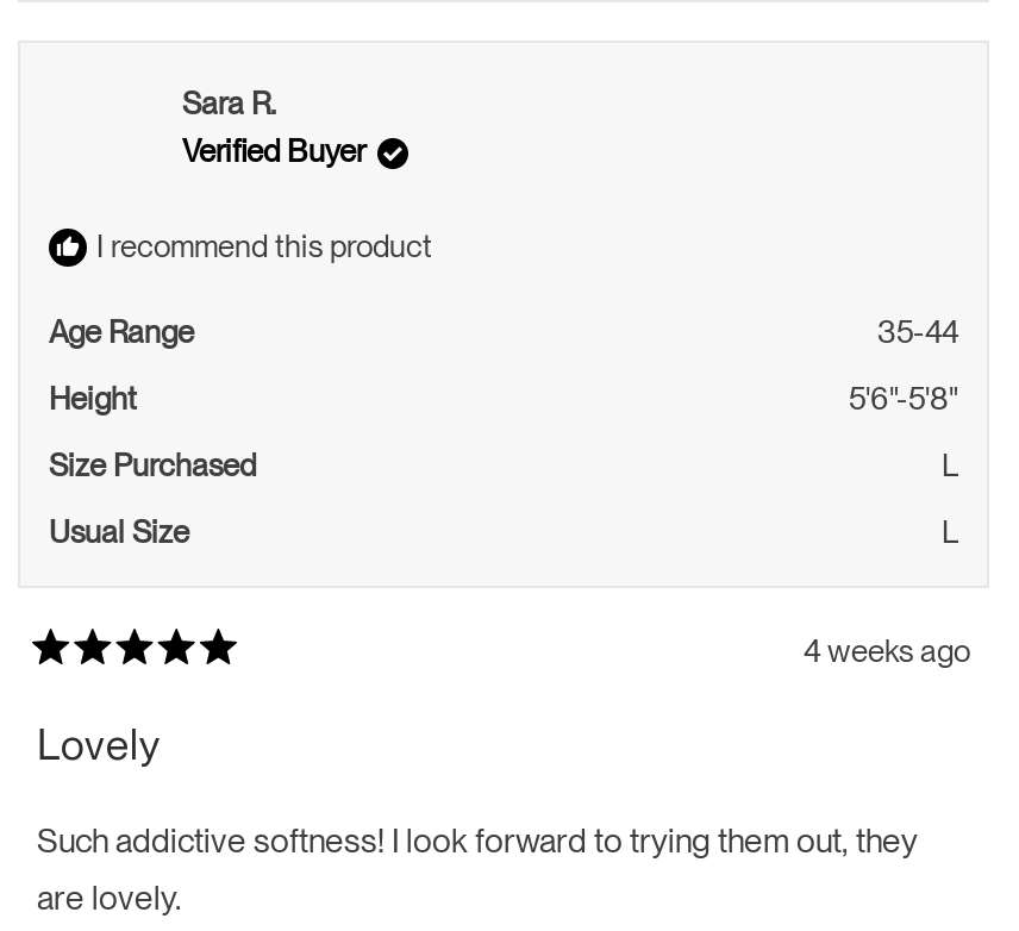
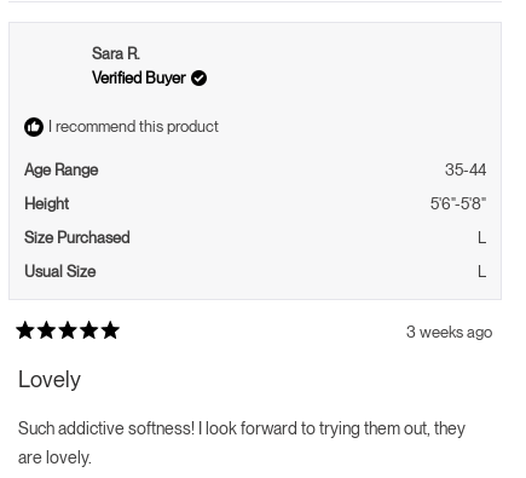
- 4 weeks ago
+ 3 weeks ago
